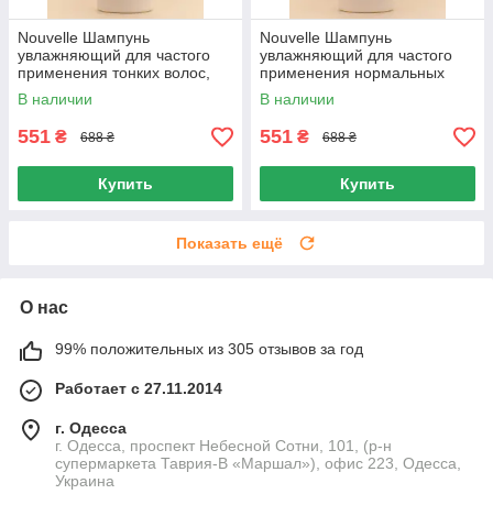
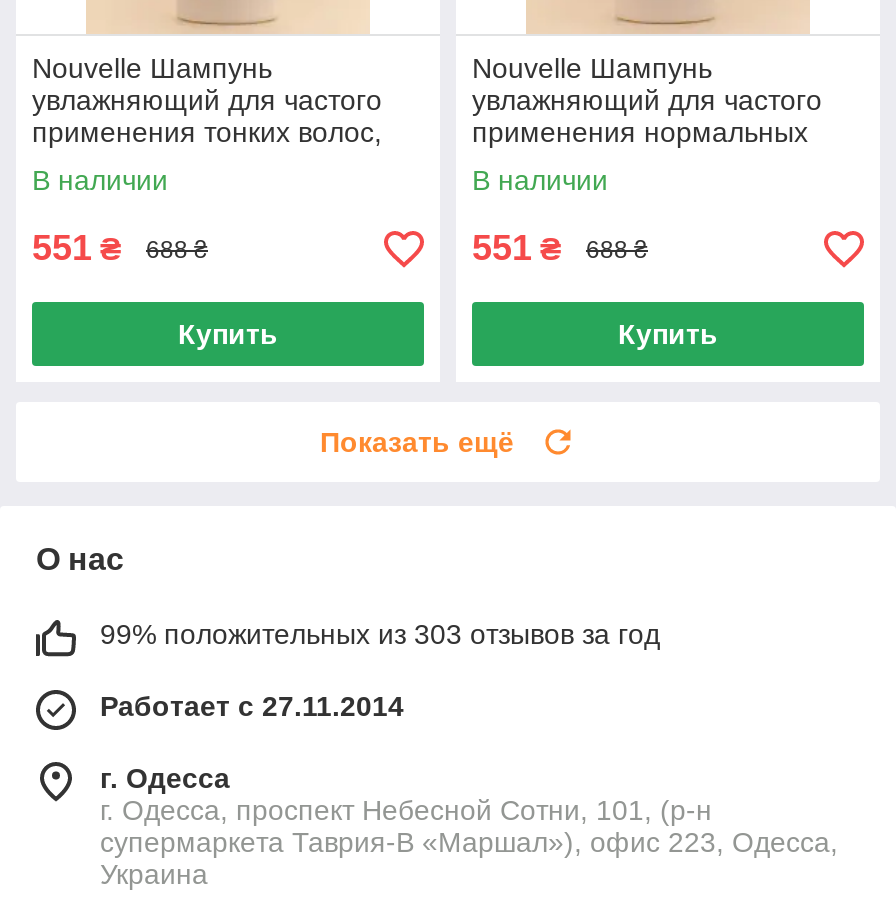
- 99% положительных из 305 отзывов за год
+ 99% положительных из 303 отзывов за год
